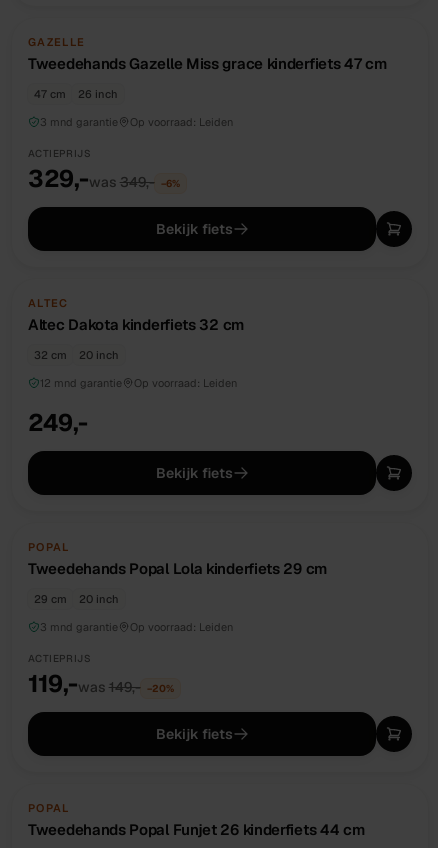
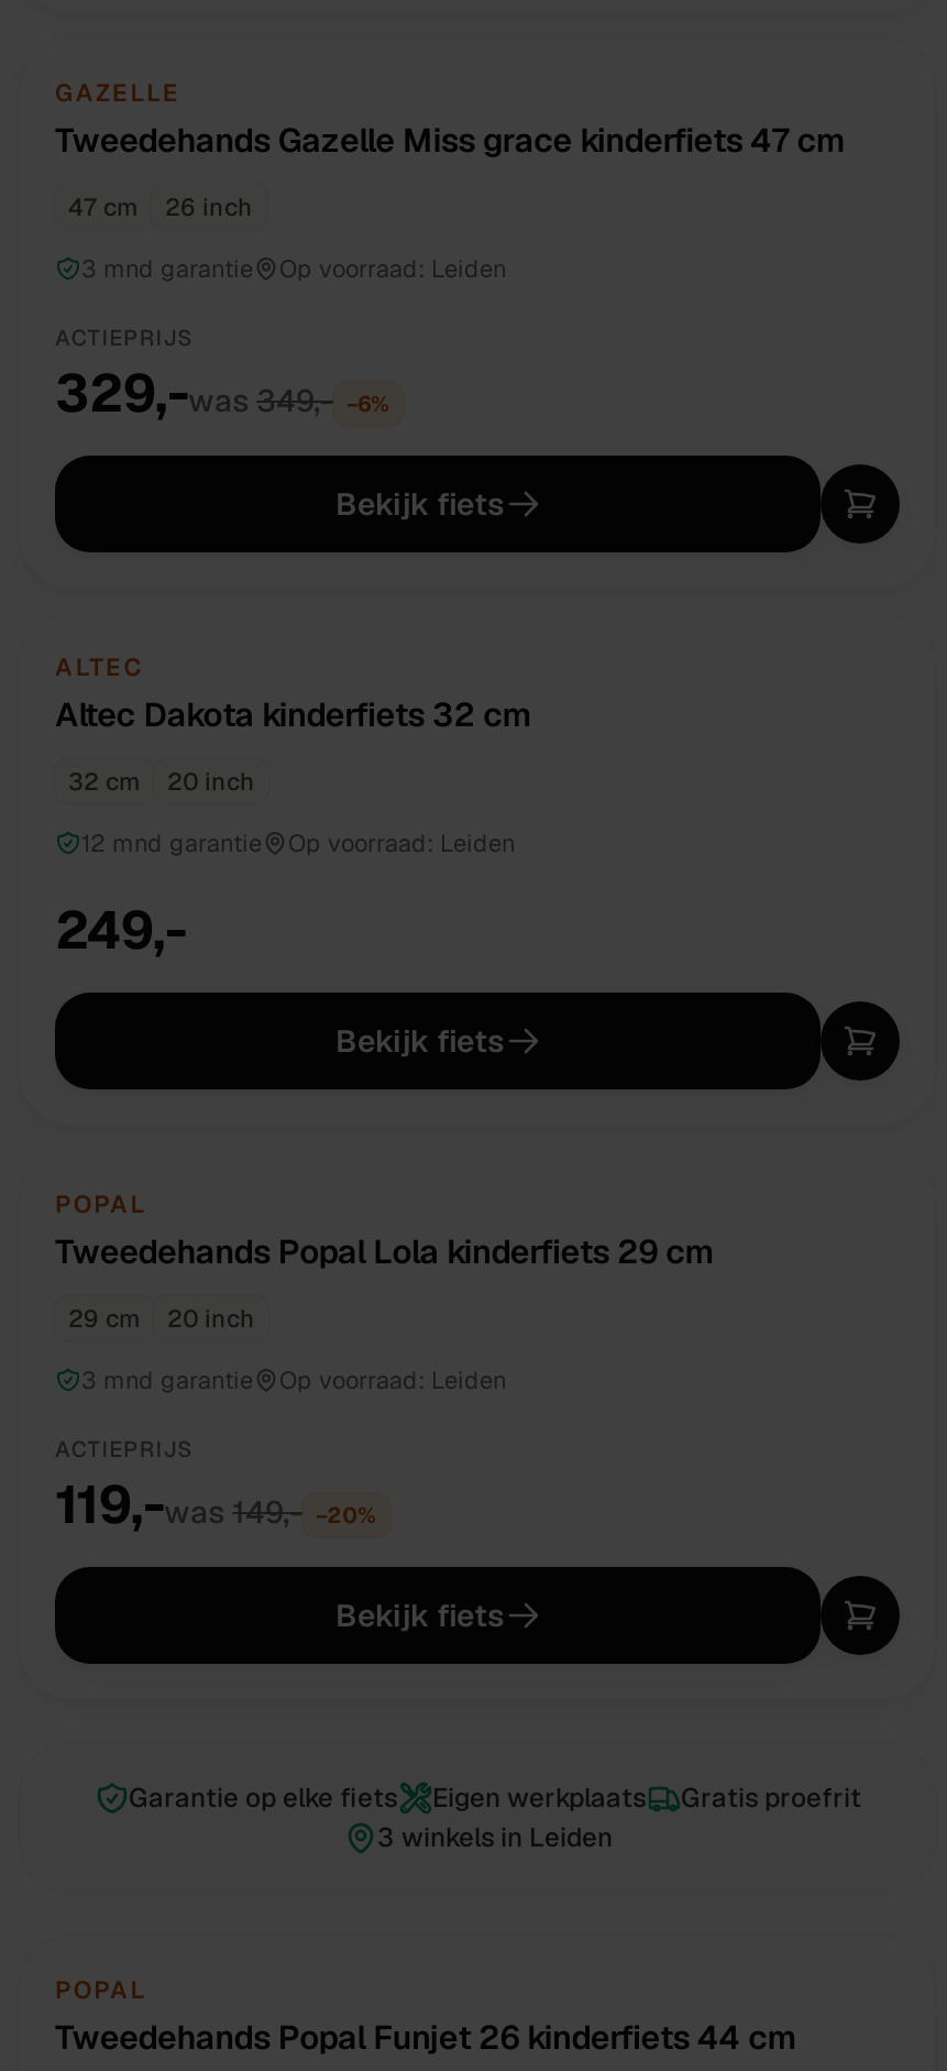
+ Garantie op elke fiets
+ Eigen werkplaats
+ Gratis proefrit
+ 3 winkels in Leiden
